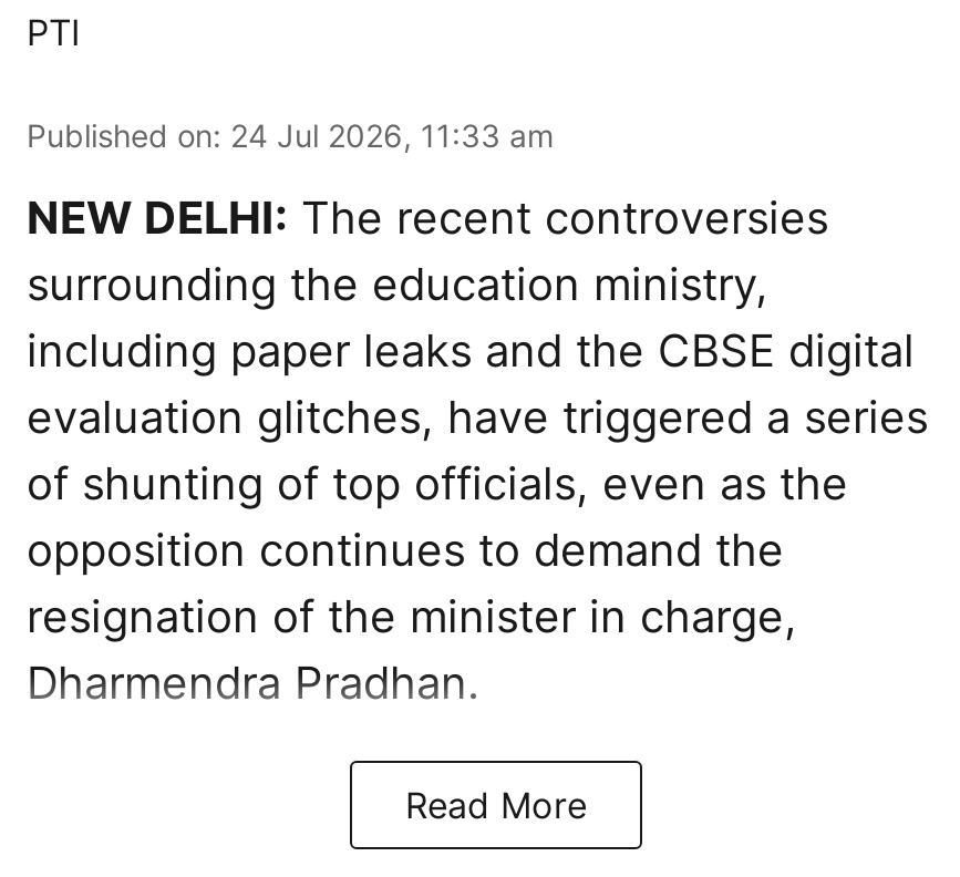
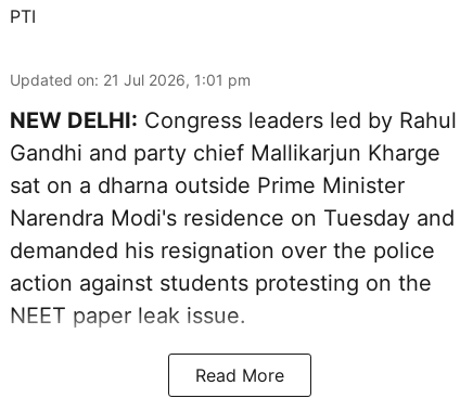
- Published on: 24 Jul 2026, 11:33 am
+ Updated on: 21 Jul 2026, 1:01 pm

- NEW DELHI: The recent controversies
- surrounding the education ministry,
- including paper leaks and the CBSE digital
- evaluation glitches, have triggered a series
- of shunting of top officials, even as the
- opposition continues to demand the
- resignation of the minister in charge,
- Dharmendra Pradhan.
+ NEW DELHI: Congress leaders led by Rahul
+ Gandhi and party chief Mallikarjun Kharge
+ sat on a dharna outside Prime Minister
+ Narendra Modi's residence on Tuesday and
+ demanded his resignation over the police
+ action against students protesting on the
+ NEET paper leak issue.
